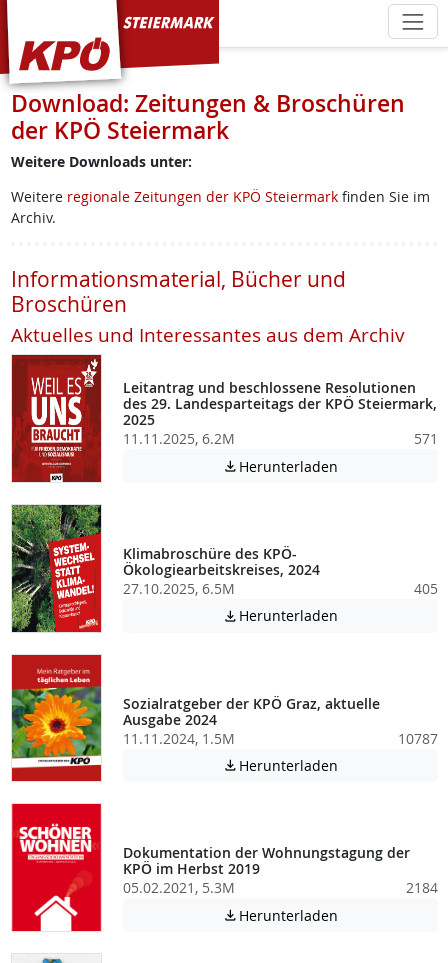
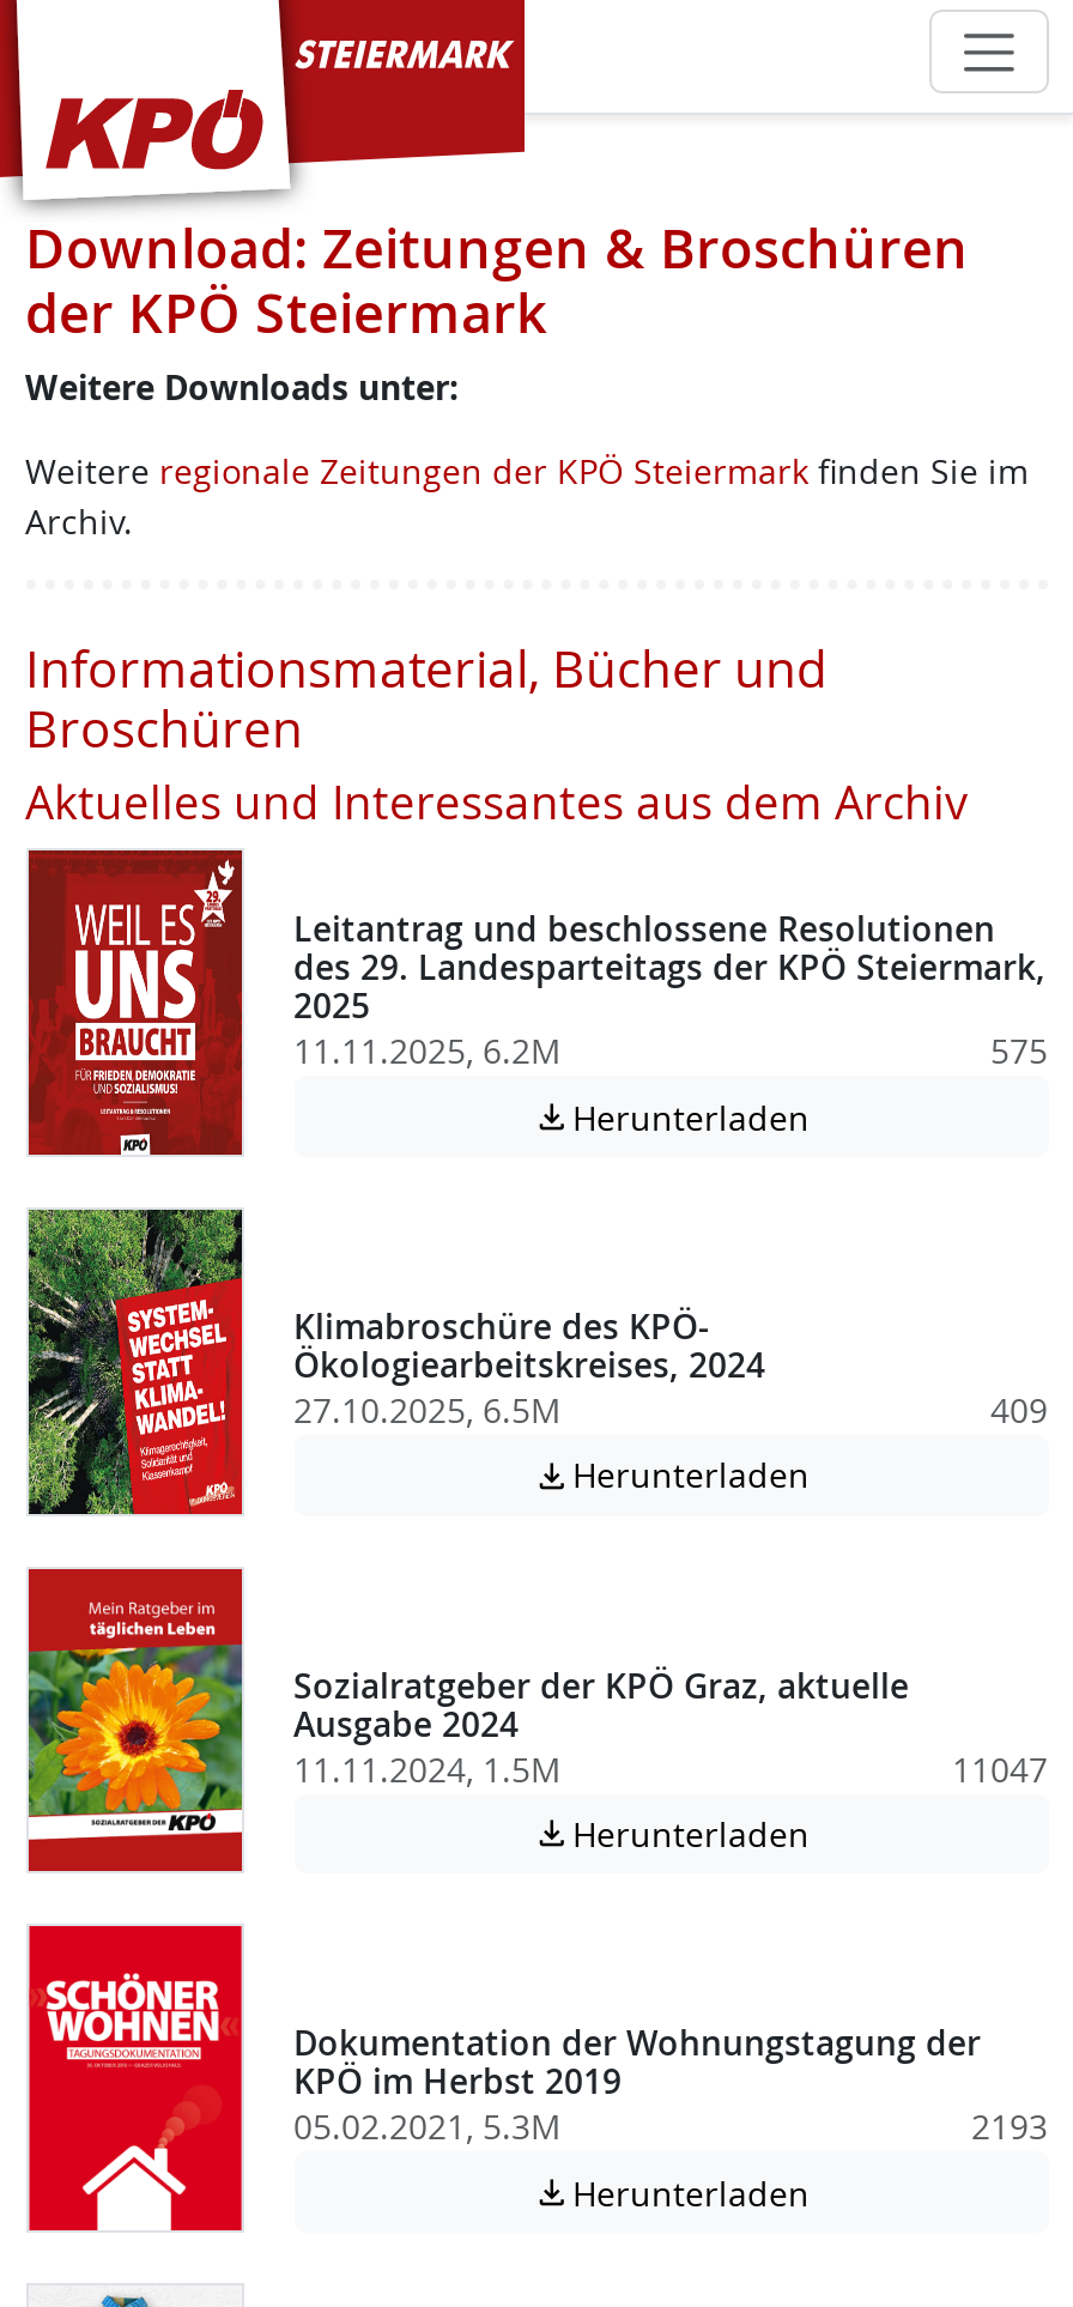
- 571
+ 575

- 405
+ 409

- 10787
+ 11047

- 2184
+ 2193
